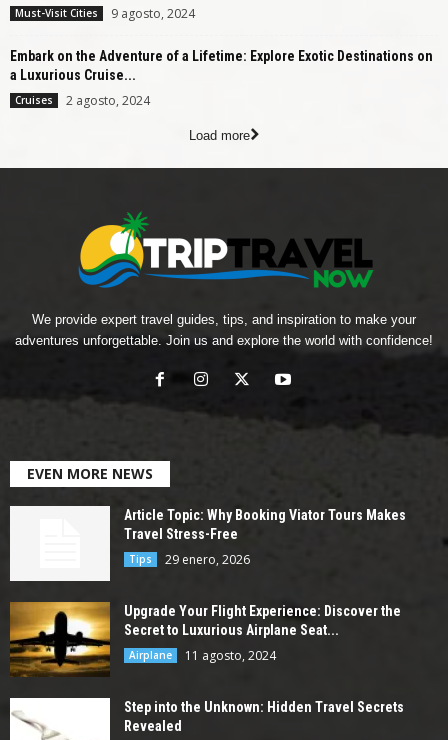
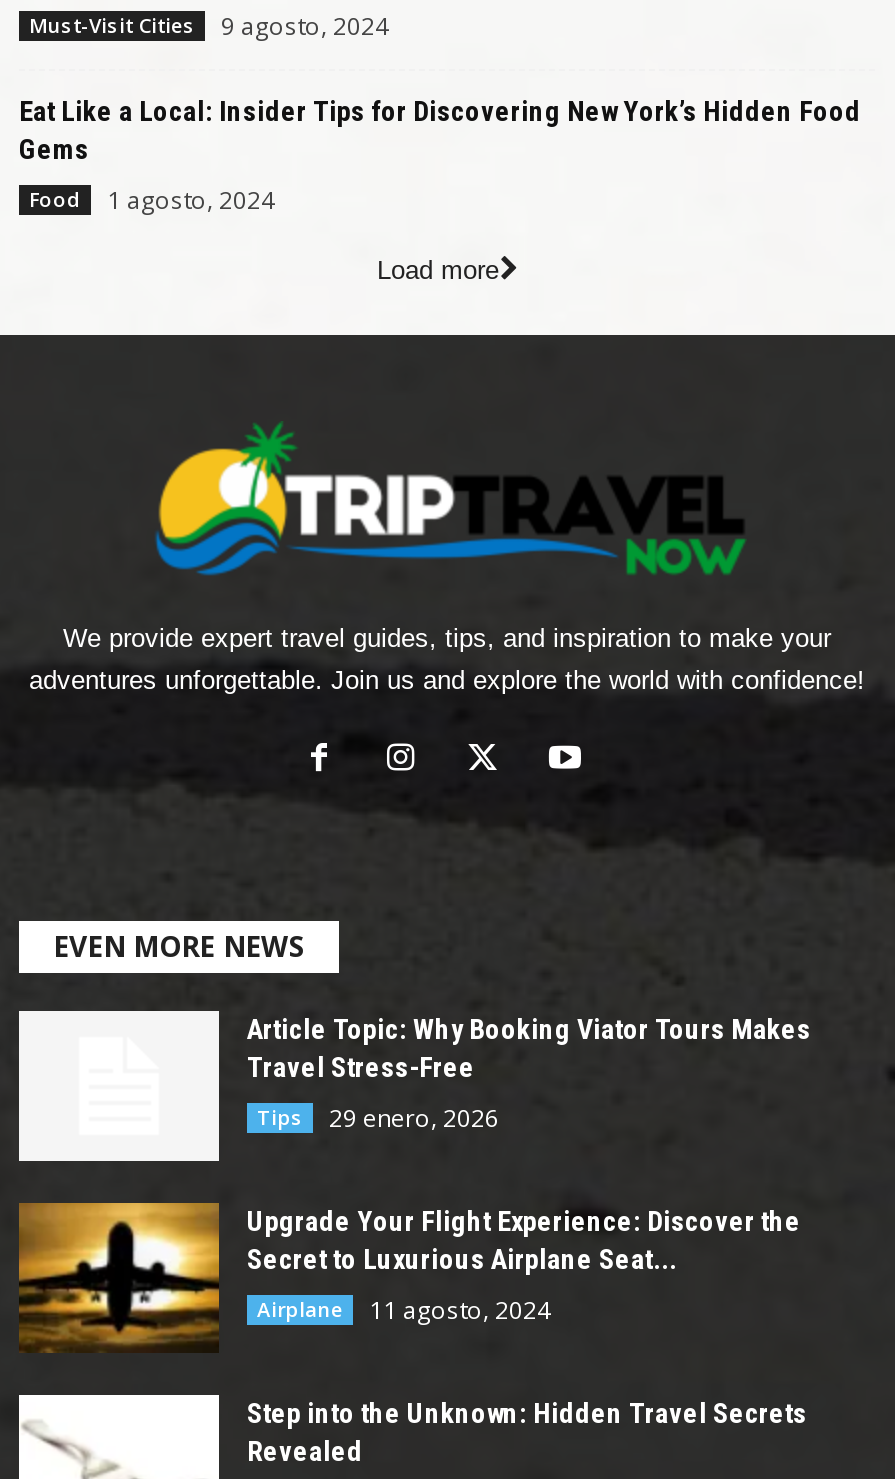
- Embark on the Adventure of a Lifetime: Explore Exotic Destinations on
- a Luxurious Cruise...
+ Eat Like a Local: Insider Tips for Discovering New York’s Hidden Food
+ Gems

- Cruises
- 2 agosto, 2024
+ Food
+ 1 agosto, 2024
